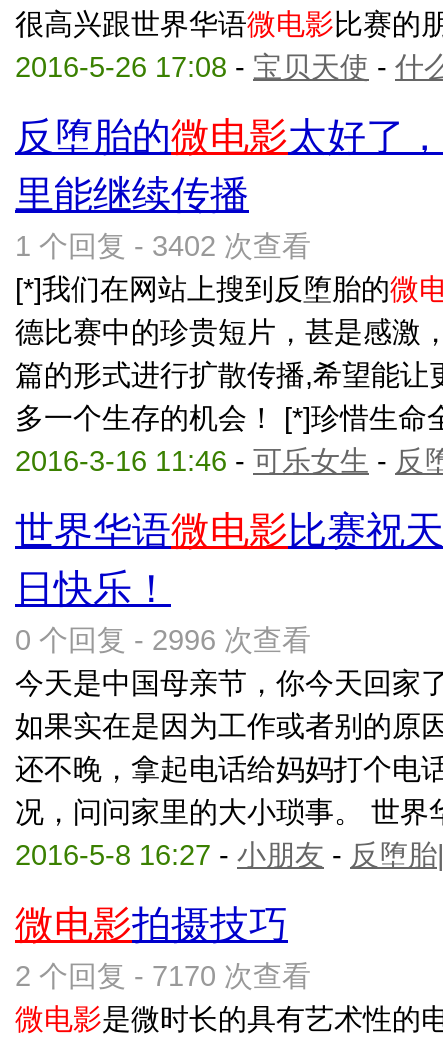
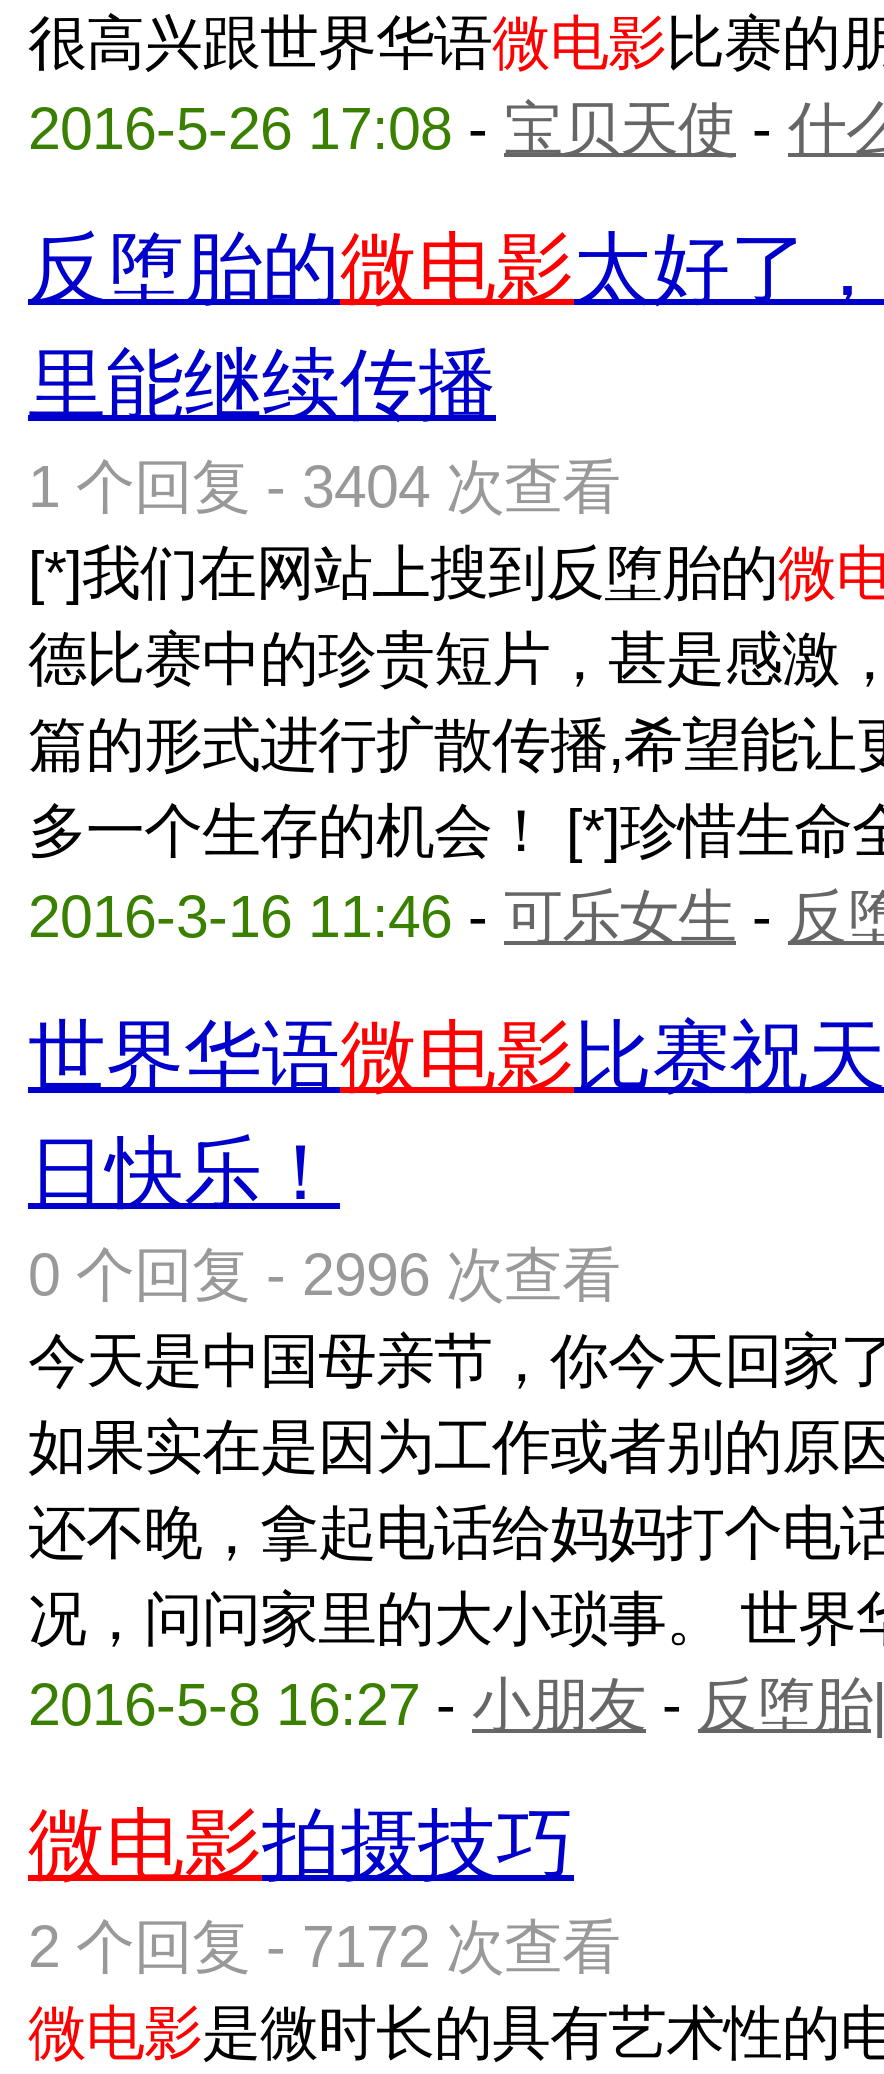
- 1 个回复 - 3402 次查看
+ 1 个回复 - 3404 次查看

- 2 个回复 - 7170 次查看
+ 2 个回复 - 7172 次查看
